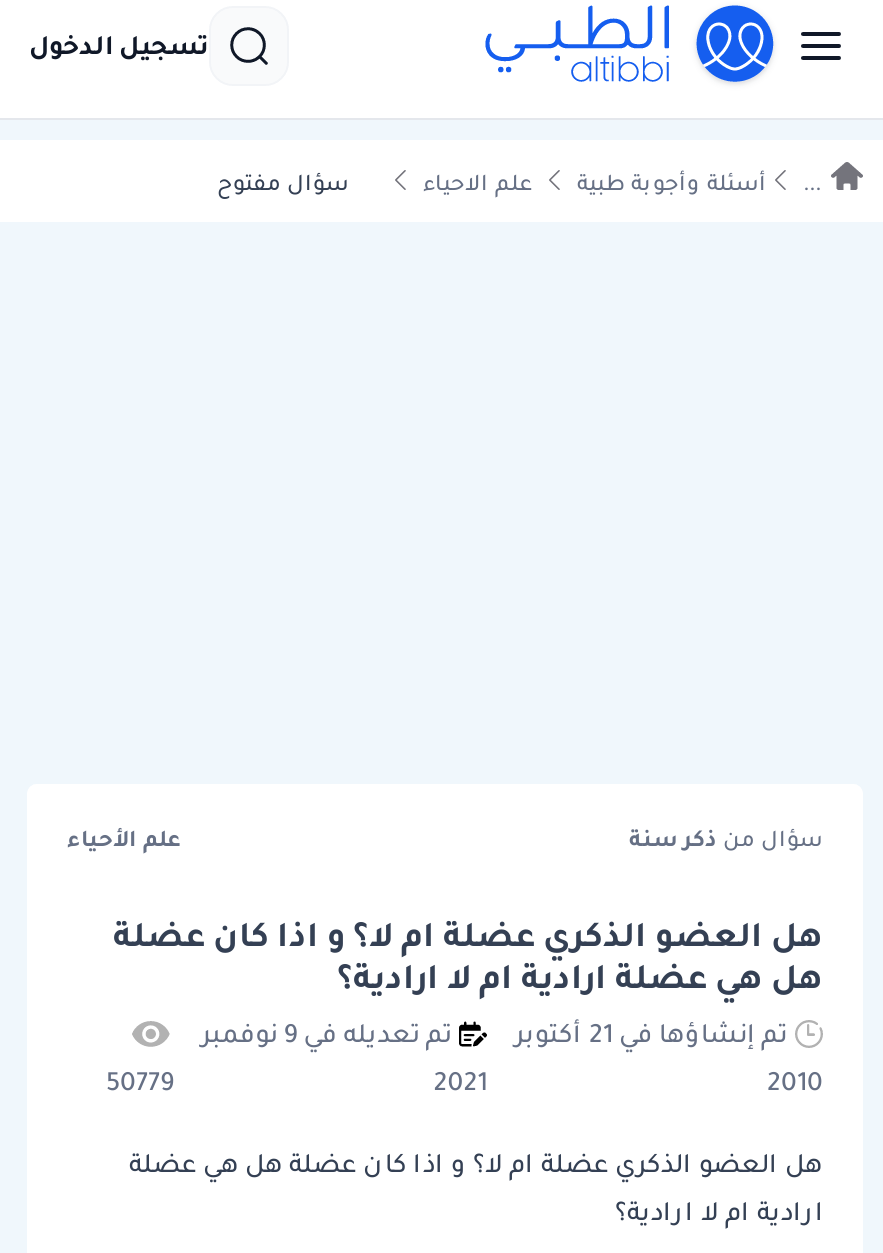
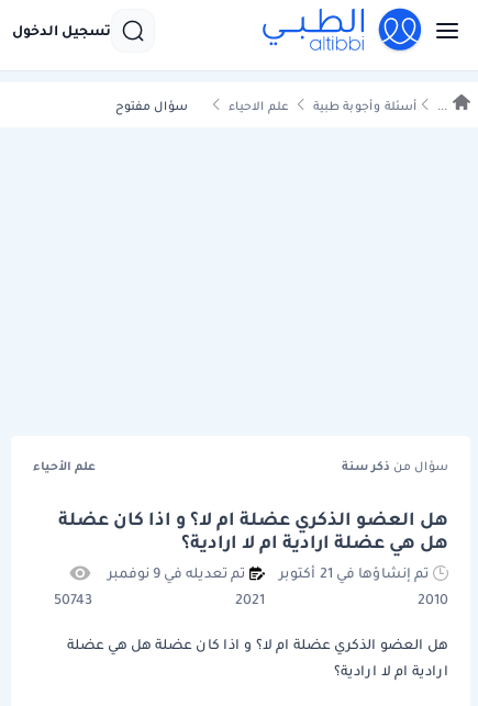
- 50779
+ 50743
